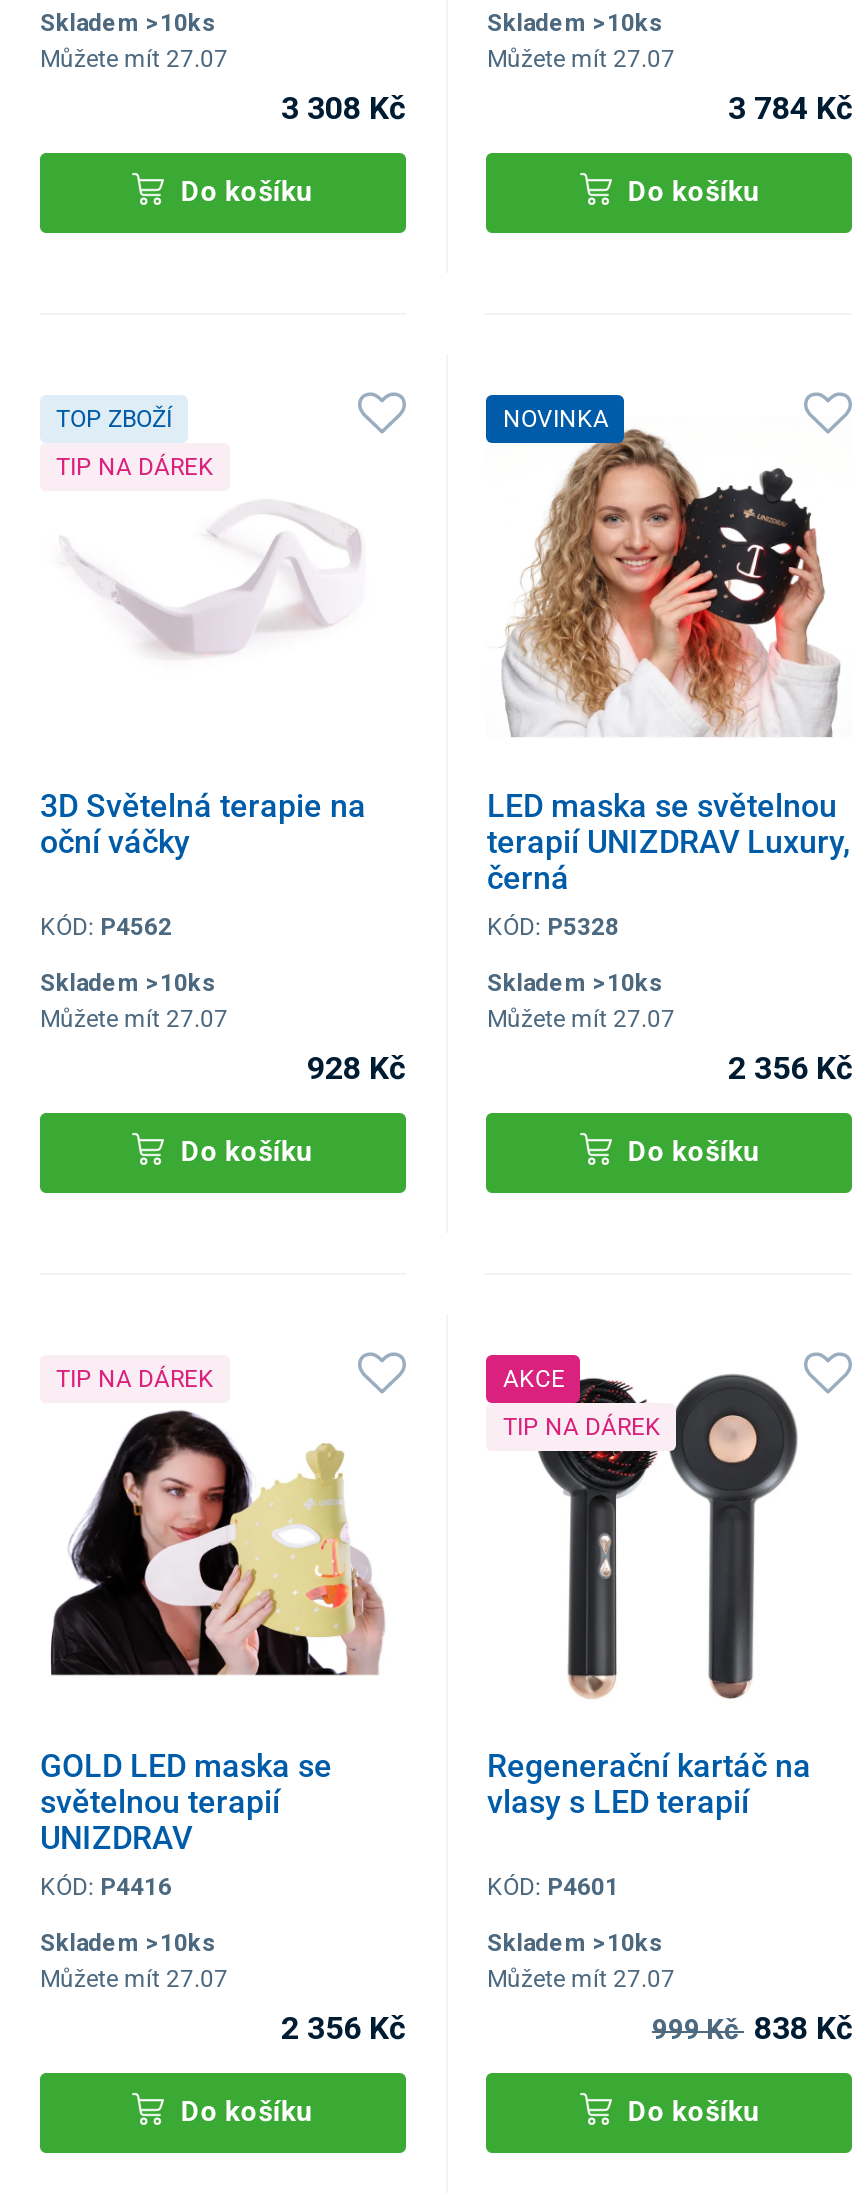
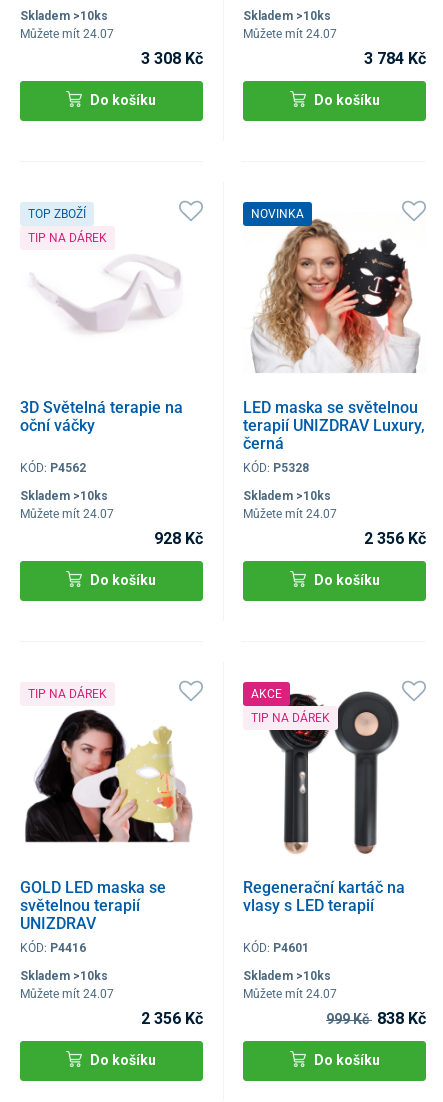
- Můžete mít 27.07
+ Můžete mít 24.07

- Můžete mít 27.07
+ Můžete mít 24.07

- Můžete mít 27.07
+ Můžete mít 24.07

- Můžete mít 27.07
+ Můžete mít 24.07

- Můžete mít 27.07
+ Můžete mít 24.07

- Můžete mít 27.07
+ Můžete mít 24.07
